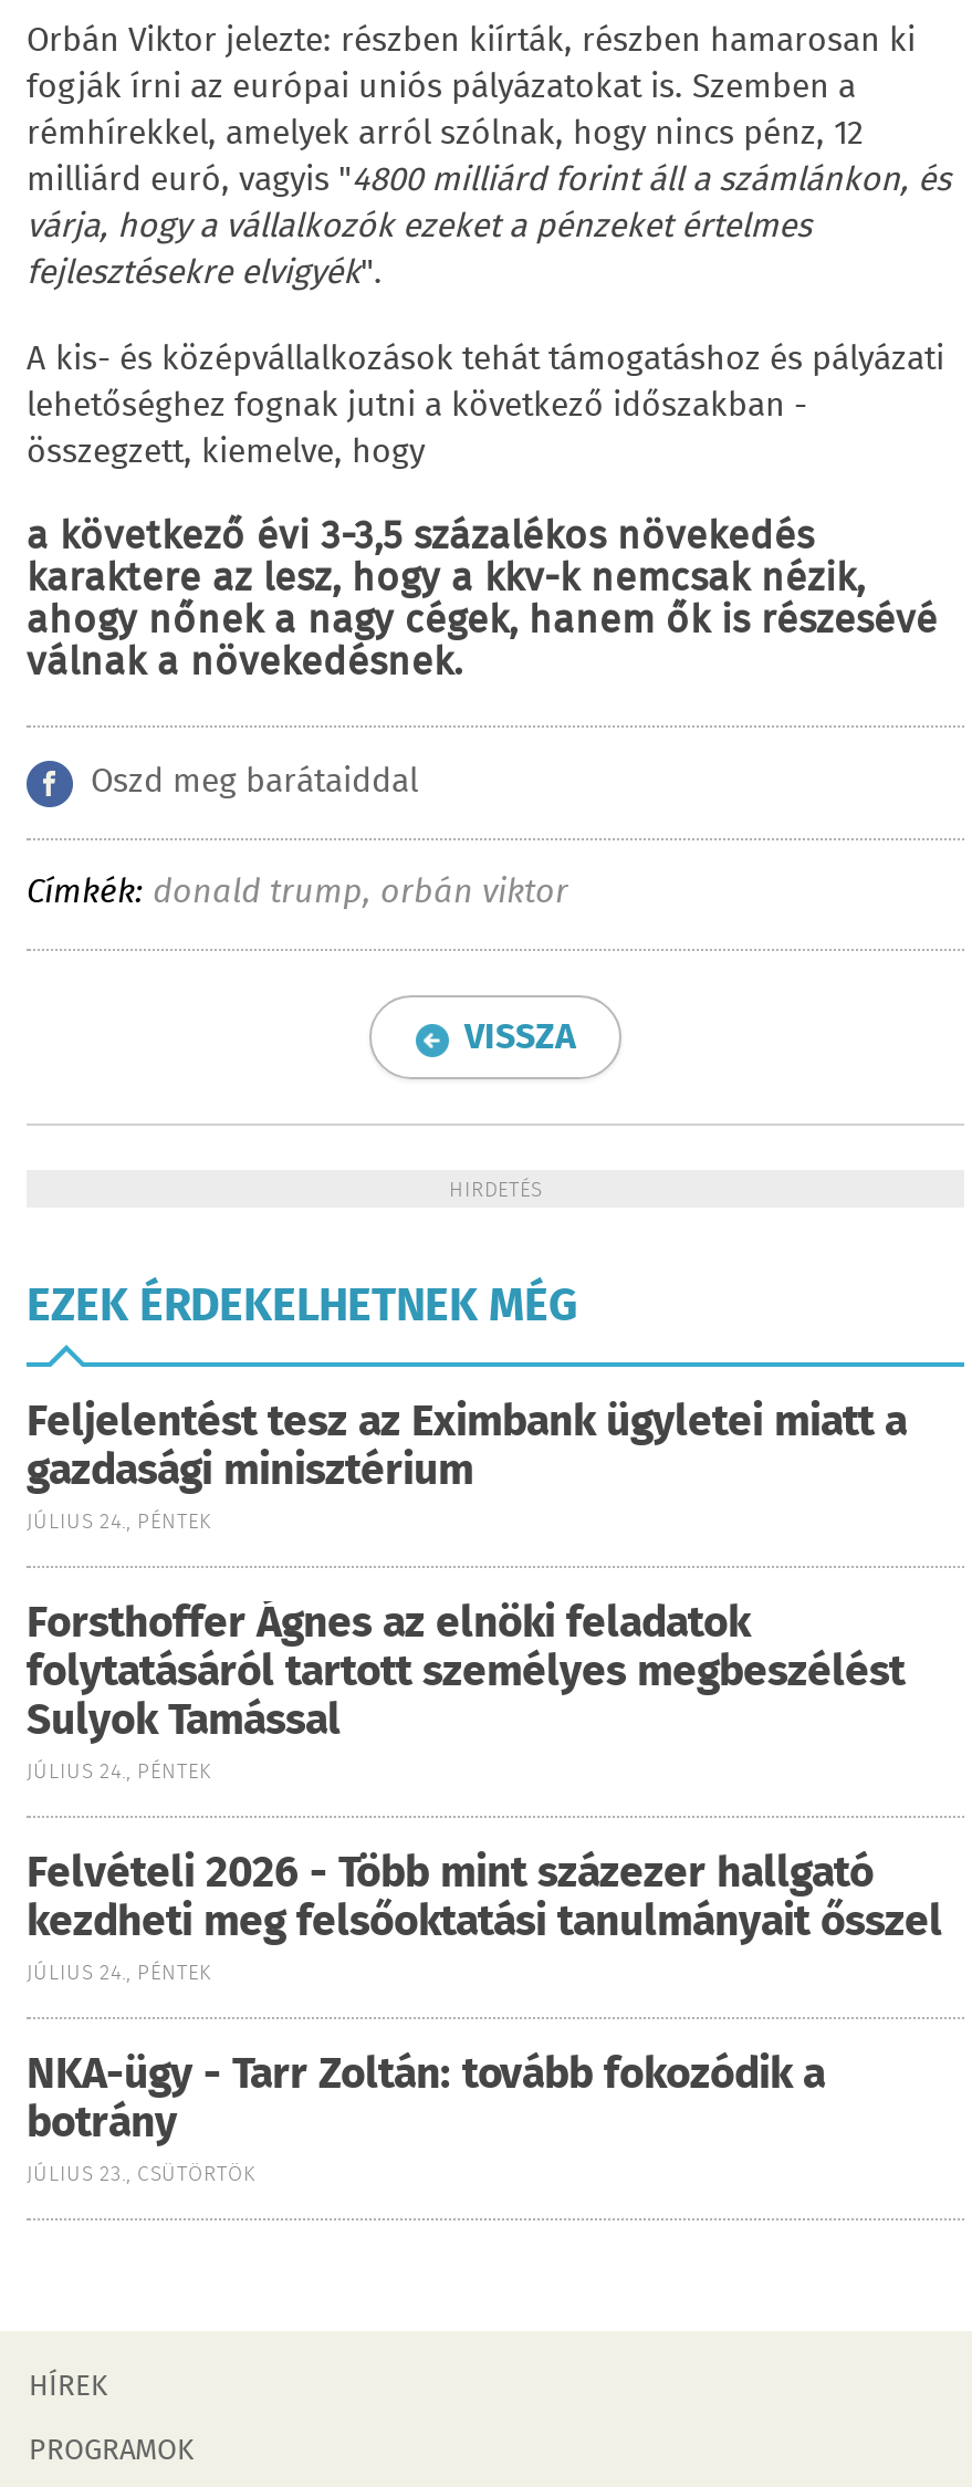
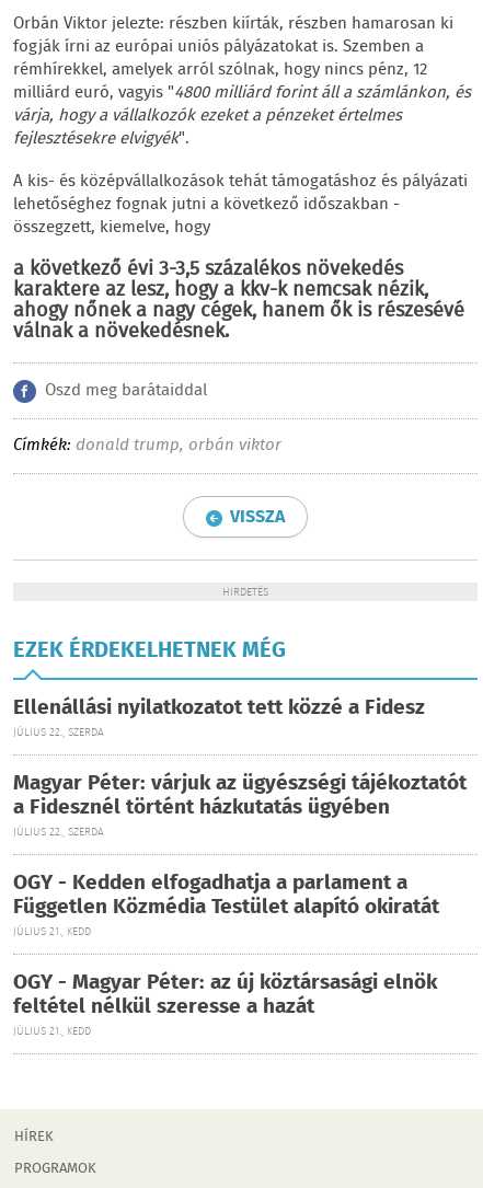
- Feljelentést tesz az Eximbank ügyletei miatt a
- gazdasági minisztérium
- JÚLIUS 24., PÉNTEK
+ Ellenállási nyilatkozatot tett közzé a Fidesz
+ JÚLIUS 22., SZERDA

- Forsthoffer Ágnes az elnöki feladatok
- folytatásáról tartott személyes megbeszélést
- Sulyok Tamással
- JÚLIUS 24., PÉNTEK
+ Magyar Péter: várjuk az ügyészségi tájékoztatót
+ a Fidesznél történt házkutatás ügyében
+ JÚLIUS 22., SZERDA

- Felvételi 2026 - Több mint százezer hallgató
- kezdheti meg felsőoktatási tanulmányait ősszel
- JÚLIUS 24., PÉNTEK
+ OGY - Kedden elfogadhatja a parlament a
+ Független Közmédia Testület alapító okiratát
+ JÚLIUS 21., KEDD

- NKA-ügy - Tarr Zoltán: tovább fokozódik a
- botrány
- JÚLIUS 23., CSÜTÖRTÖK
+ OGY - Magyar Péter: az új köztársasági elnök
+ feltétel nélkül szeresse a hazát
+ JÚLIUS 21., KEDD
